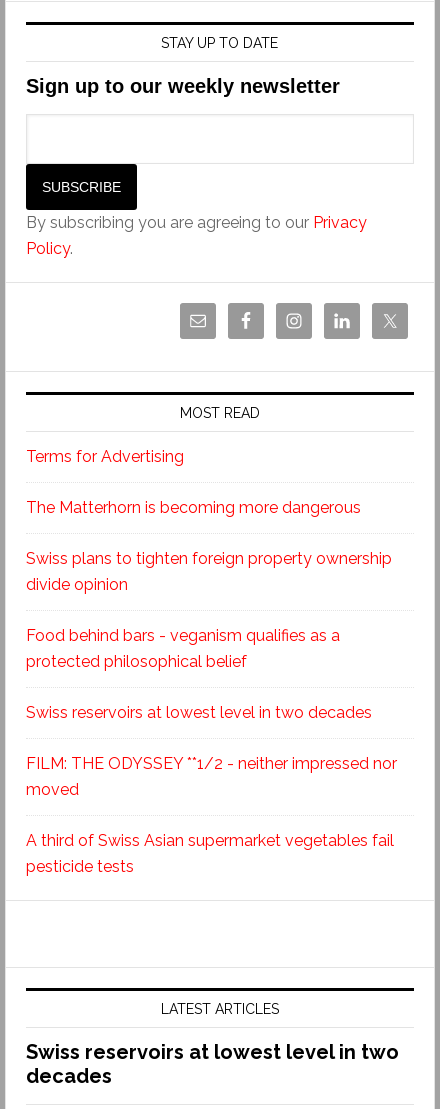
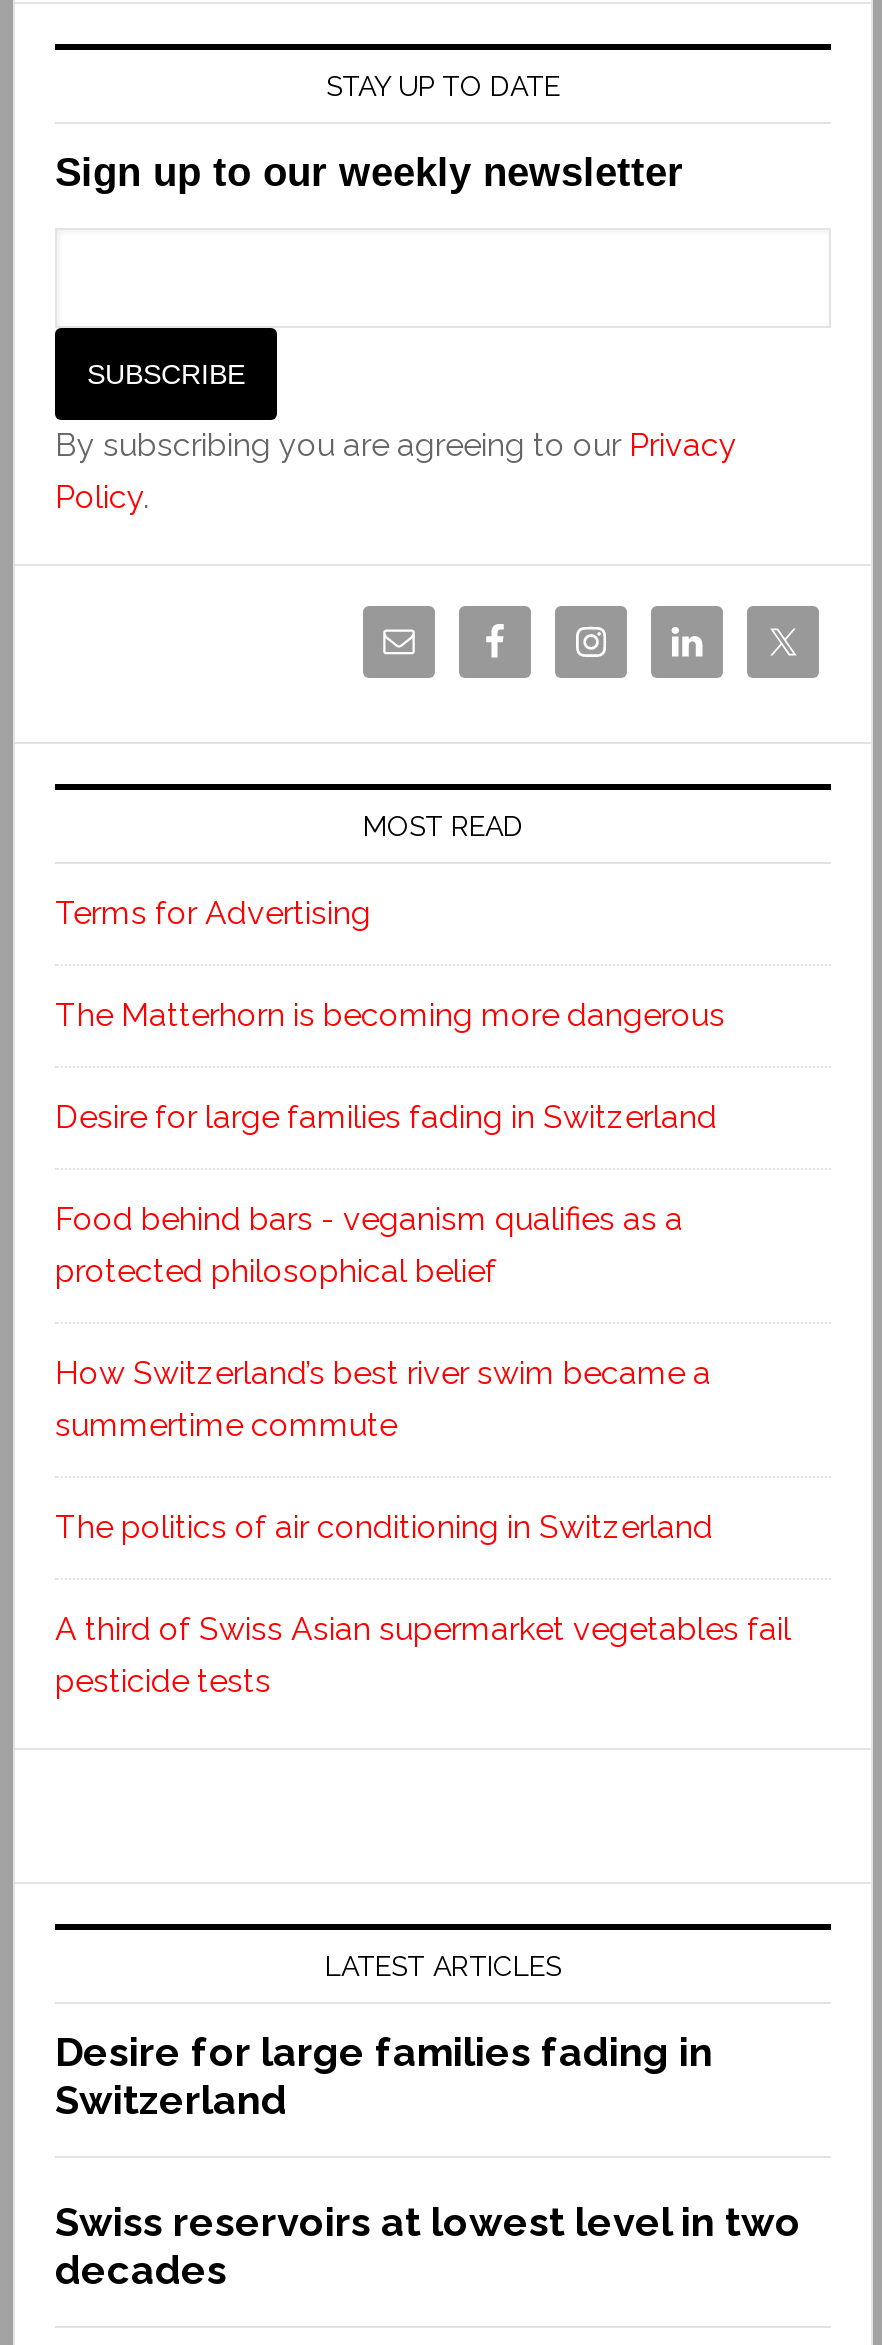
- Swiss plans to tighten foreign property ownership
- divide opinion
+ Desire for large families fading in Switzerland

moved up: Food behind bars - veganism qualifies as a | protected philosophical belief

- Swiss reservoirs at lowest level in two decades
+ How Switzerland’s best river swim became a
+ summertime commute

- FILM: THE ODYSSEY **1/2 - neither impressed nor
- moved
+ The politics of air conditioning in Switzerland

moved up: A third of Swiss Asian supermarket vegetables fail | pesticide tests | LATEST ARTICLES

+ Desire for large families fading in
+ Switzerland
